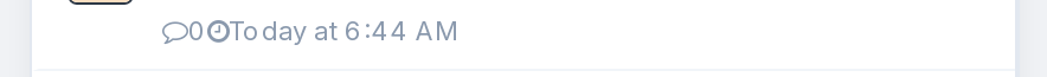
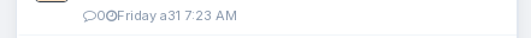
- 0 Today at 6:44 AM
+ 0 Friday a31 7:23 AM
